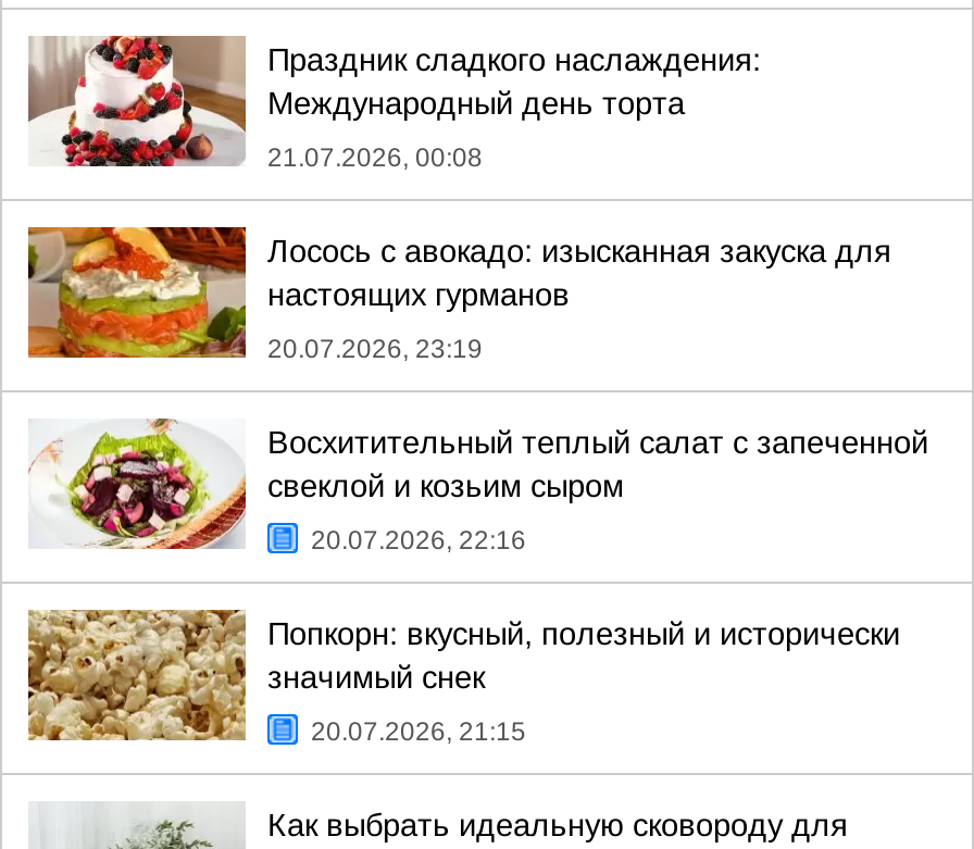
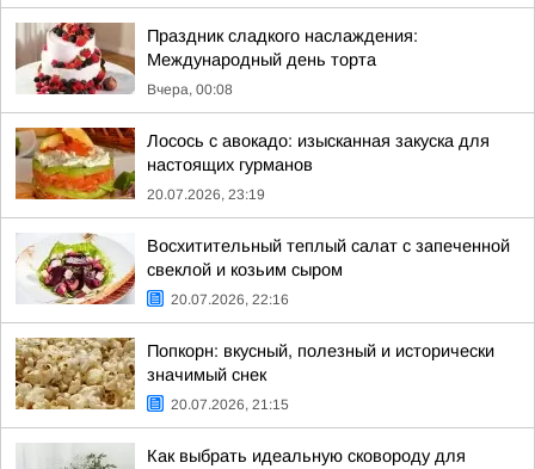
- 21.07.2026, 00:08
+ Вчера, 00:08
